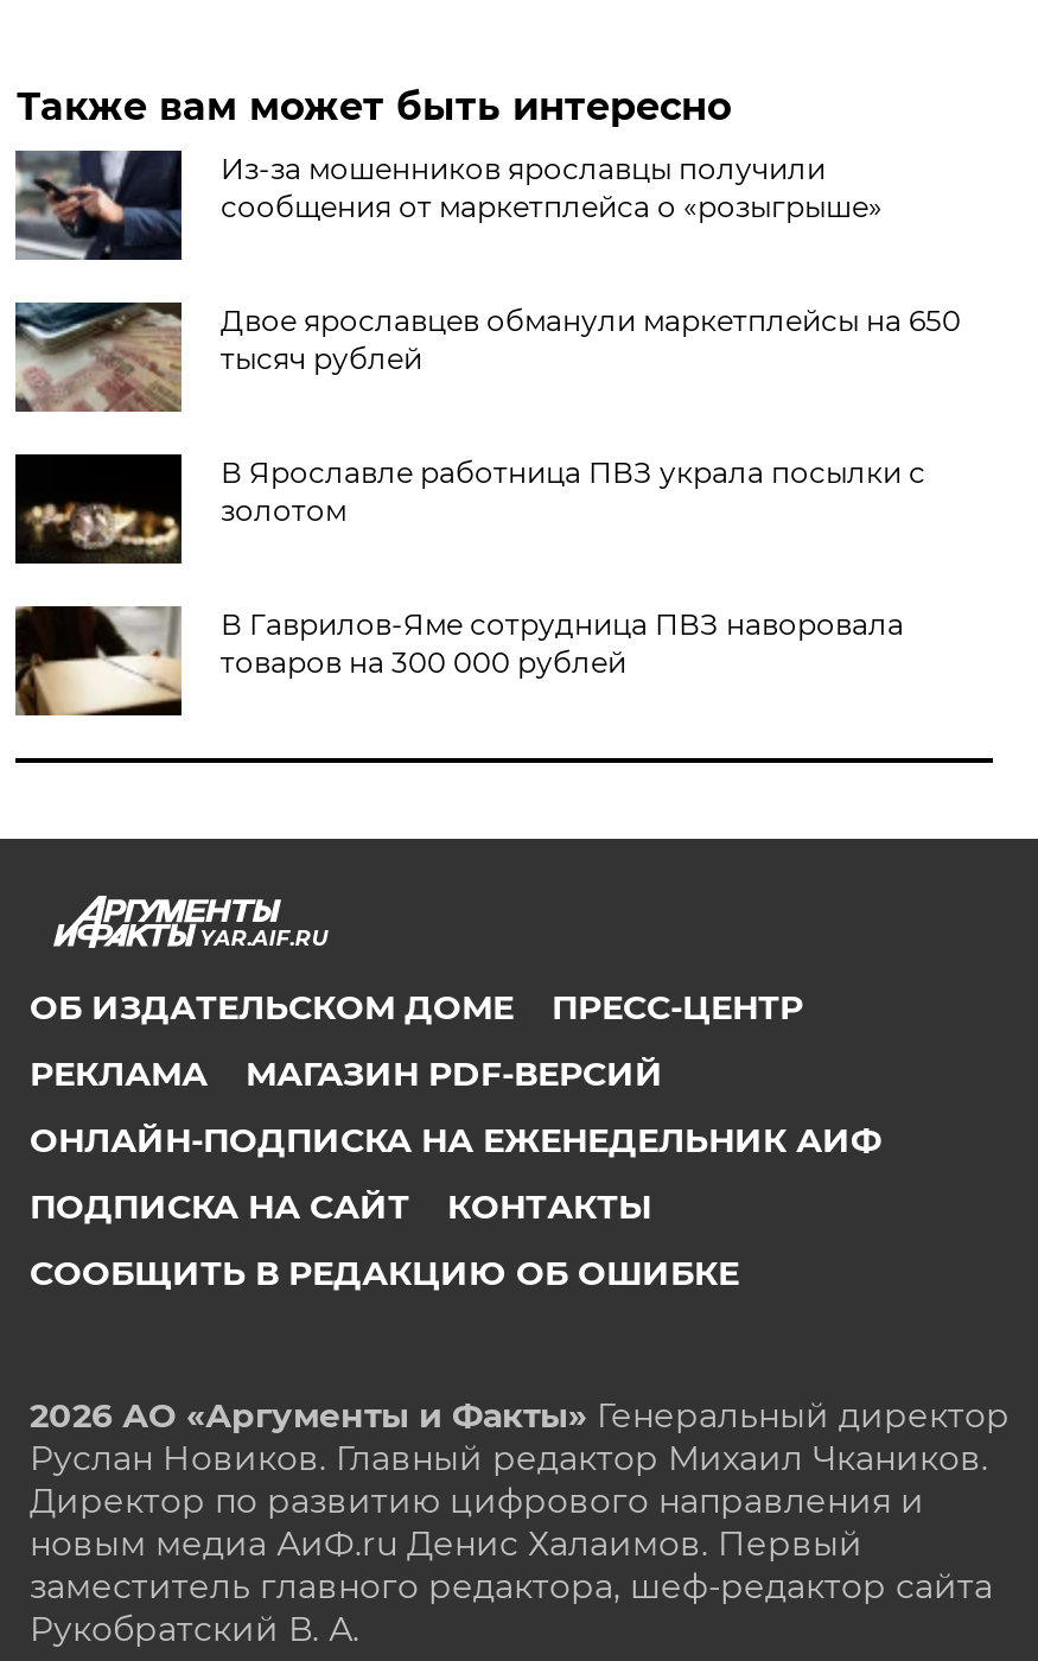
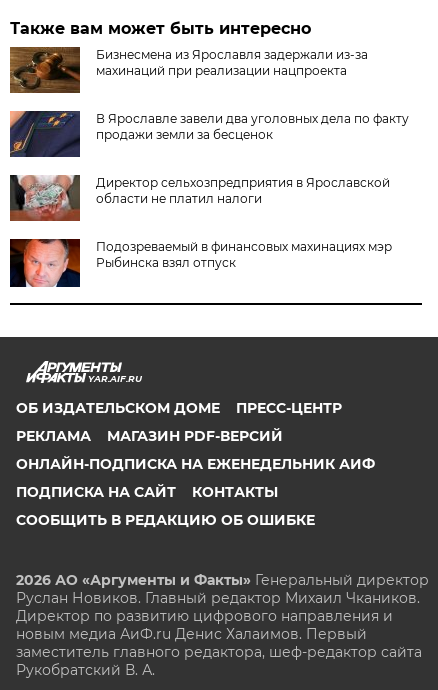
- [image]
- Из-за мошенников ярославцы получили
- сообщения от маркетплейса о «розыгрыше»
+ [image]
+ Бизнесмена из Ярославля задержали из-за
+ махинаций при реализации нацпроекта

- [image]
- Двое ярославцев обманули маркетплейсы на 650
- тысяч рублей
+ [image]
+ В Ярославле завели два уголовных дела по факту
+ продажи земли за бесценок

- [image]
- В Ярославле работница ПВЗ украла посылки с
- золотом
+ [image]
+ Директор сельхозпредприятия в Ярославской
+ области не платил налоги

- [image]
- В Гаврилов‑Яме сотрудница ПВЗ наворовала
- товаров на 300 000 рублей
+ [image]
+ Подозреваемый в финансовых махинациях мэр
+ Рыбинска взял отпуск
